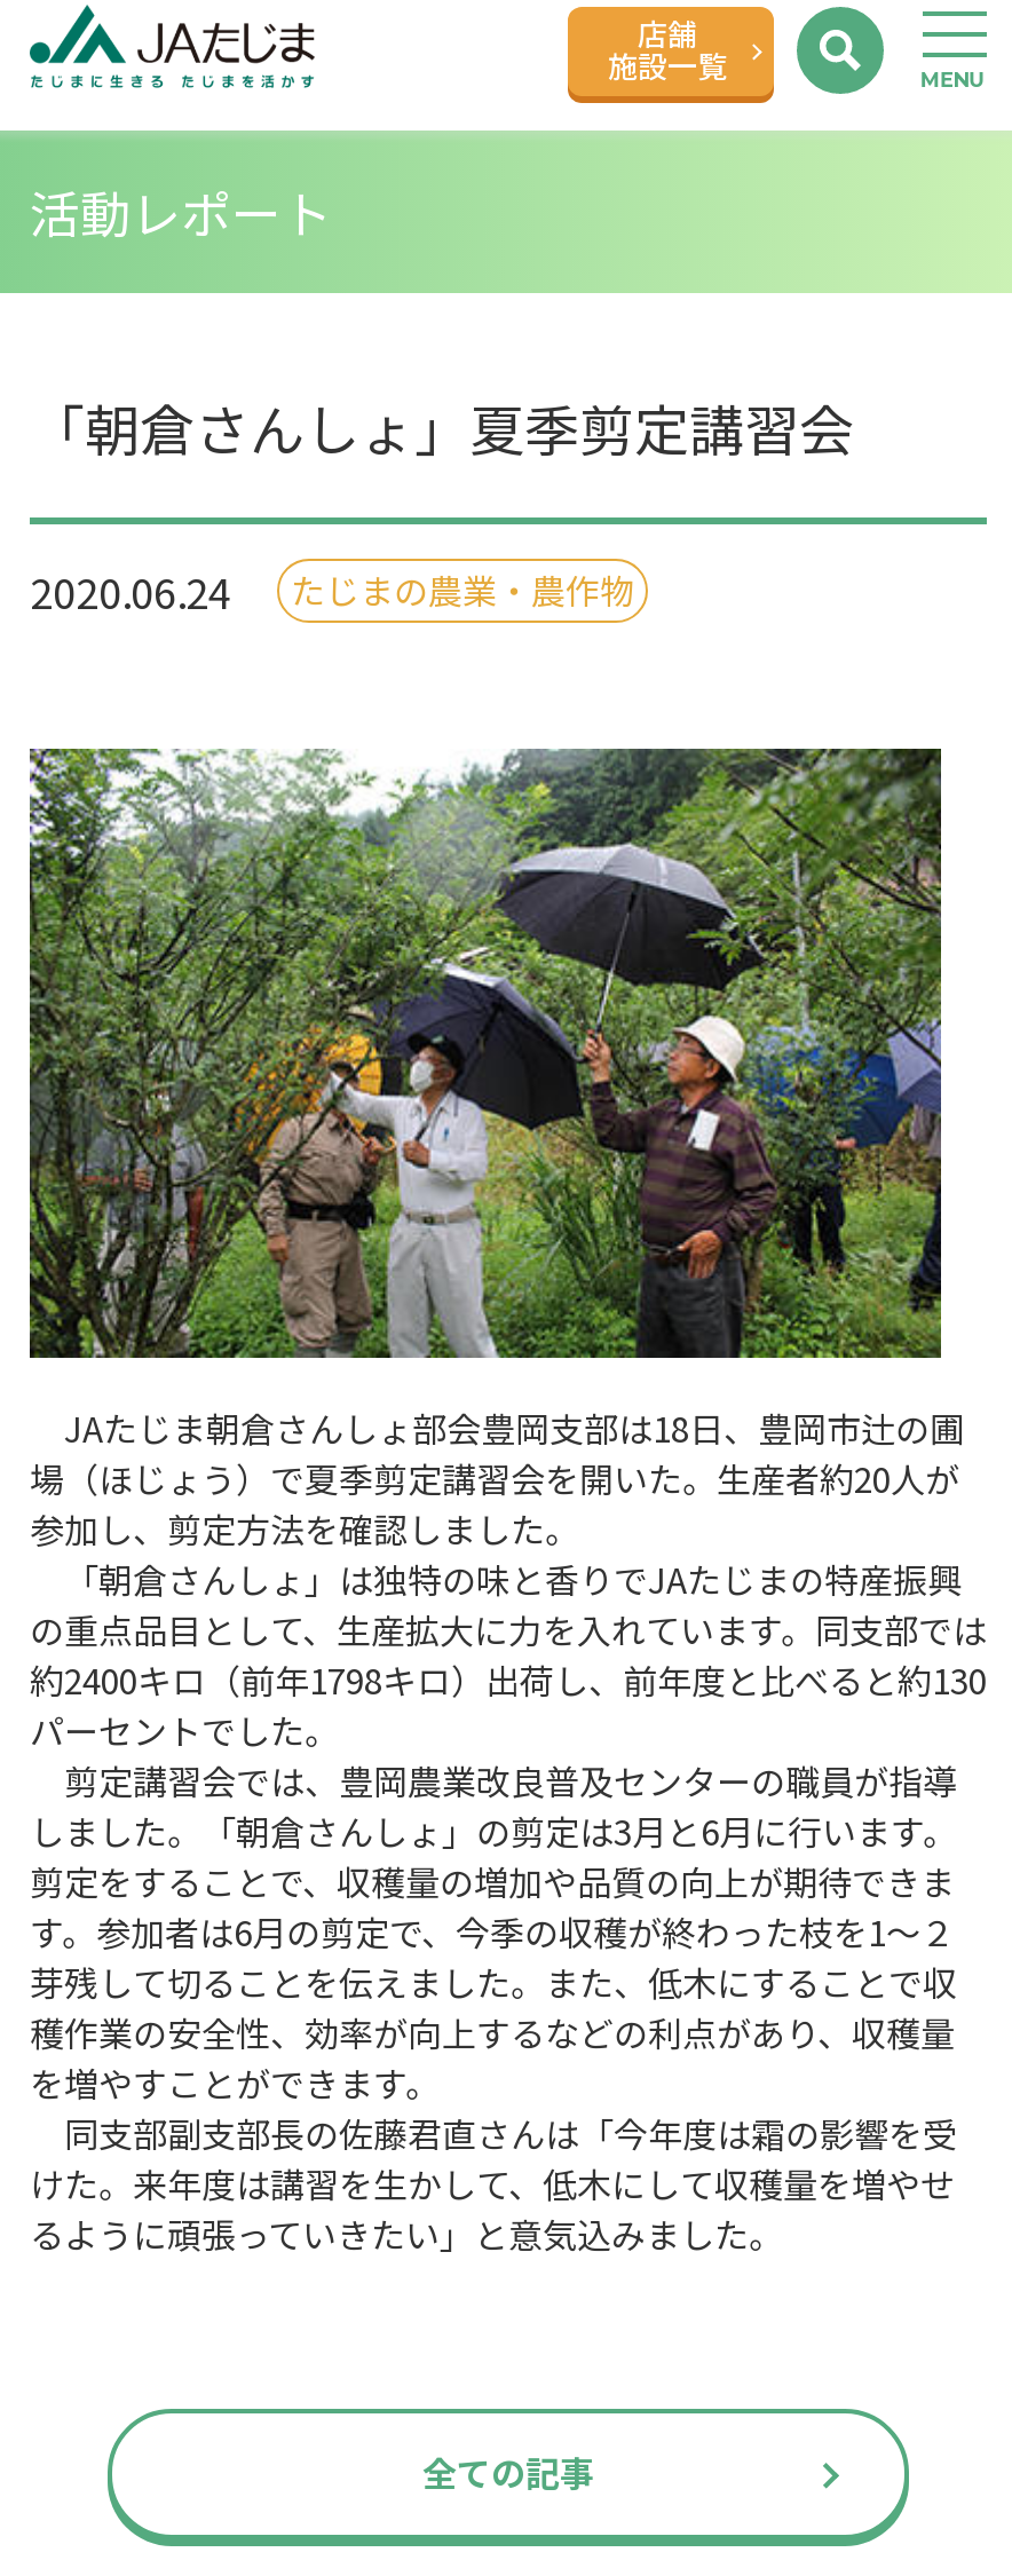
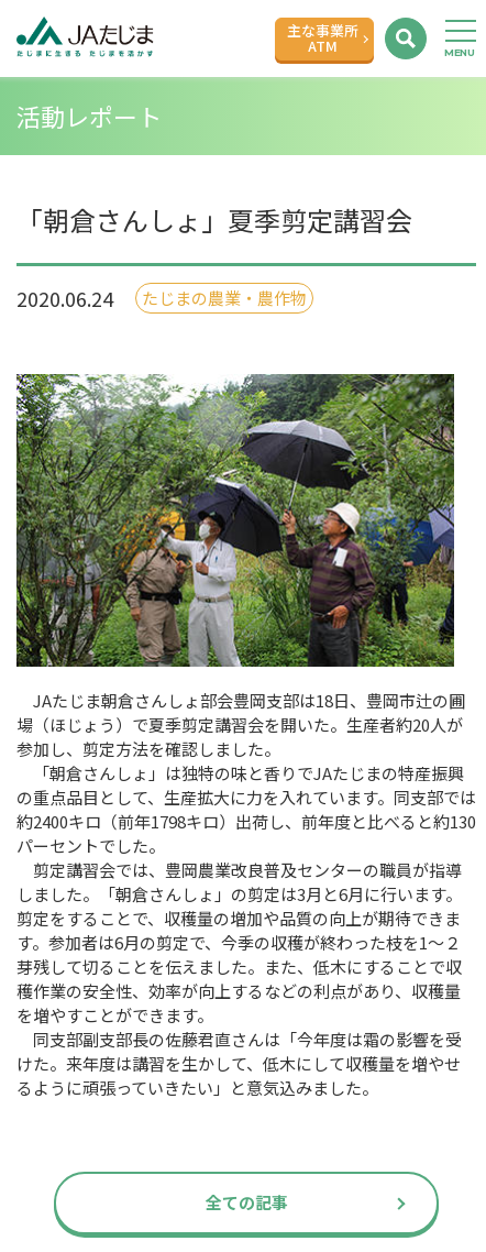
- 店舗
- 施設一覧
+ 主な事業所
+ ATM
